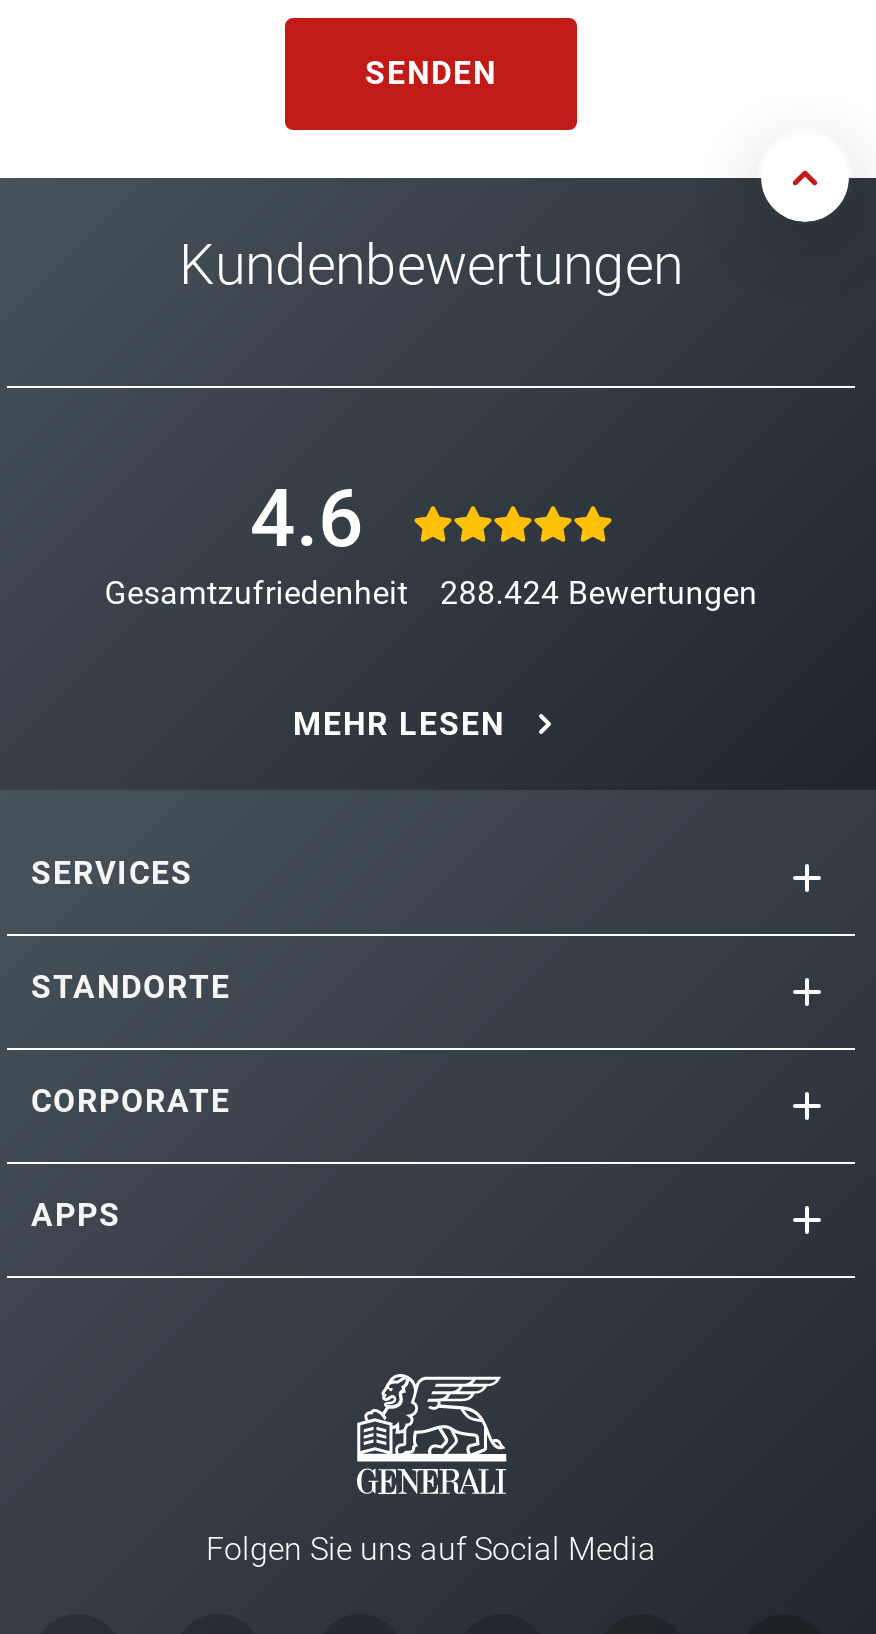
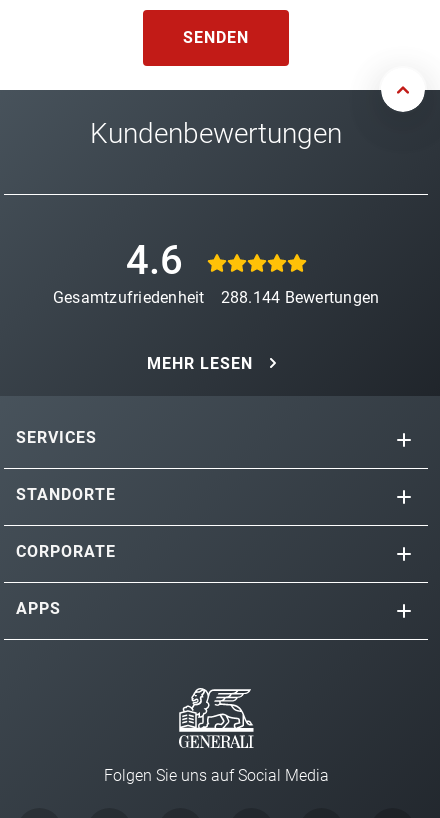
- Gesamtzufriedenheit 288.424 Bewertungen
+ Gesamtzufriedenheit 288.144 Bewertungen
